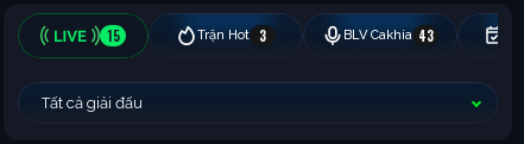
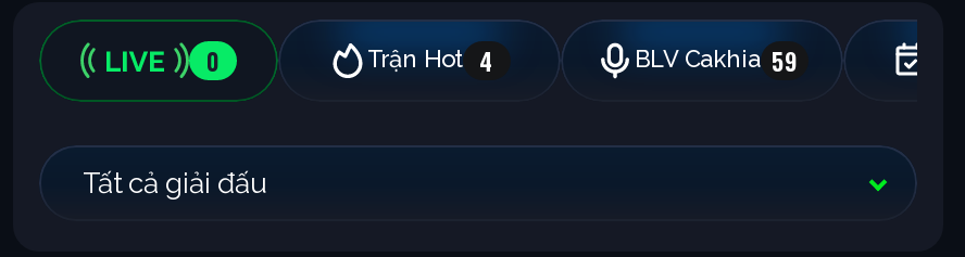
- 15
- Trận Hot
- 3
- BLV Cakhia 43
+ 0
+ Trận Hot 4
+ BLV Cakhia 59
